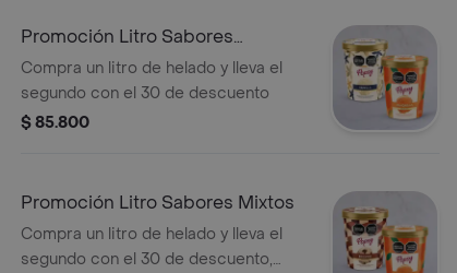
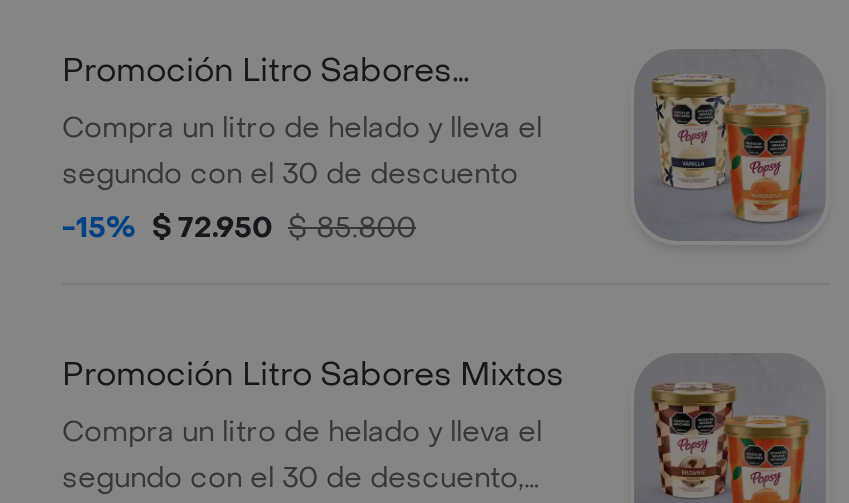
- $ 85.800
+ -15% $ 72.950 $ 85.800
